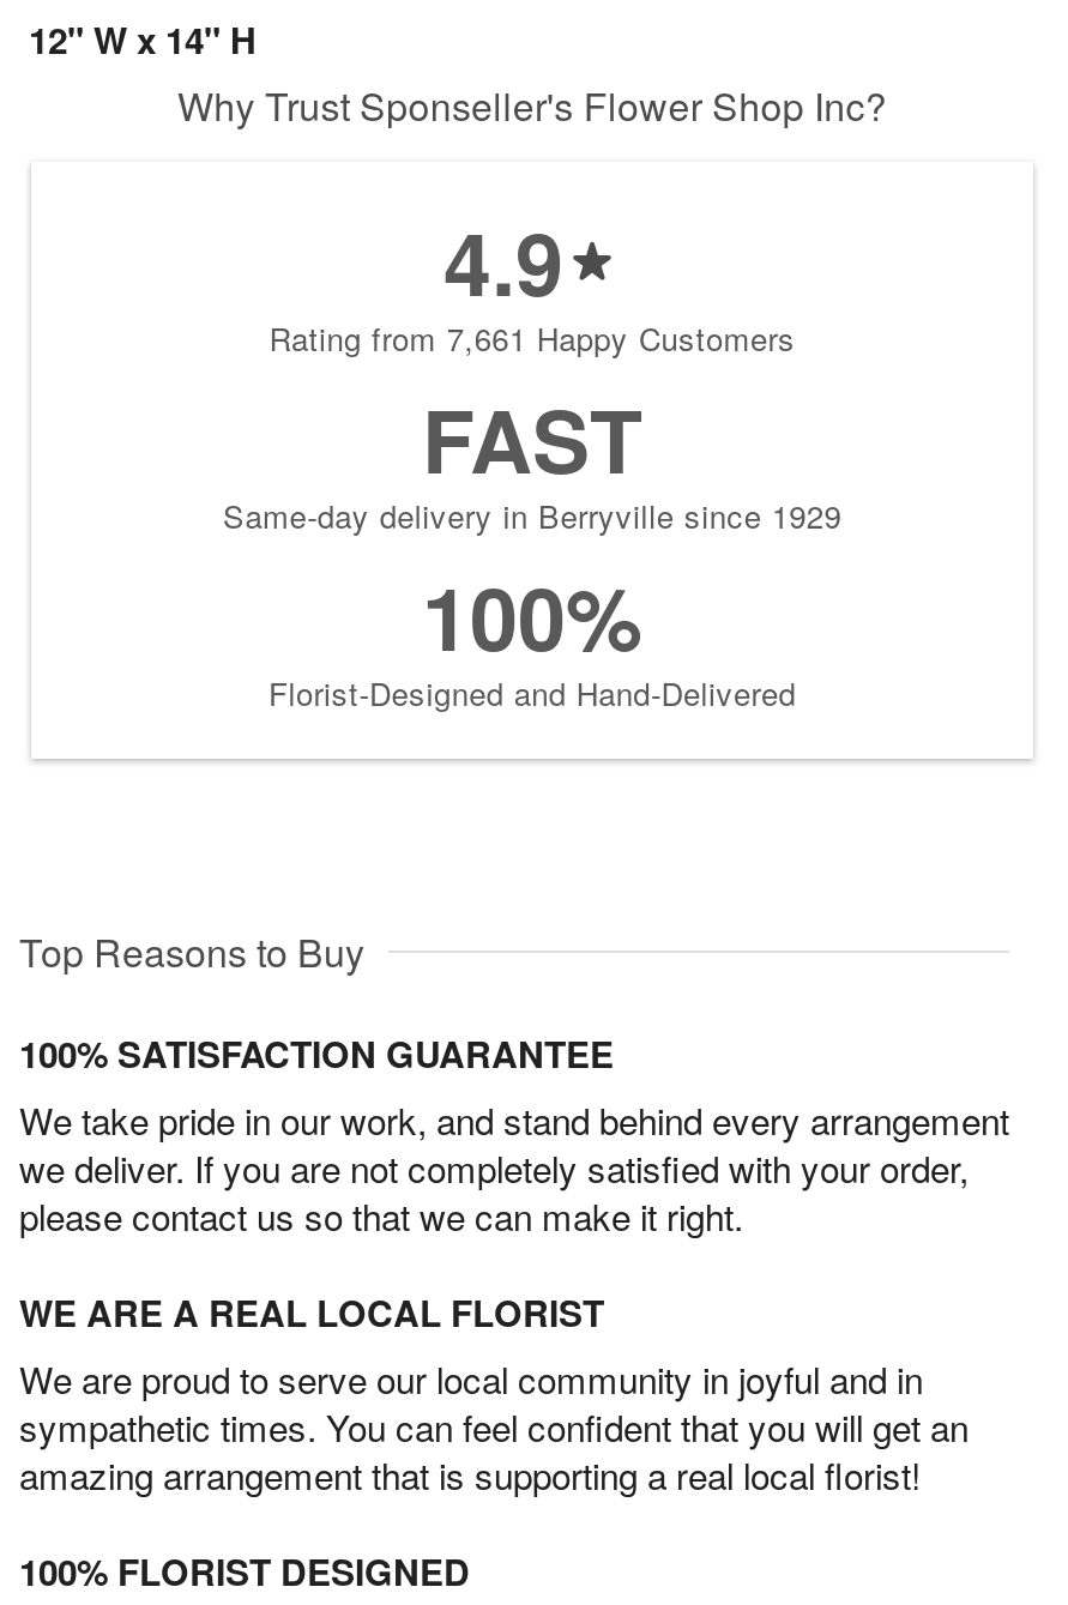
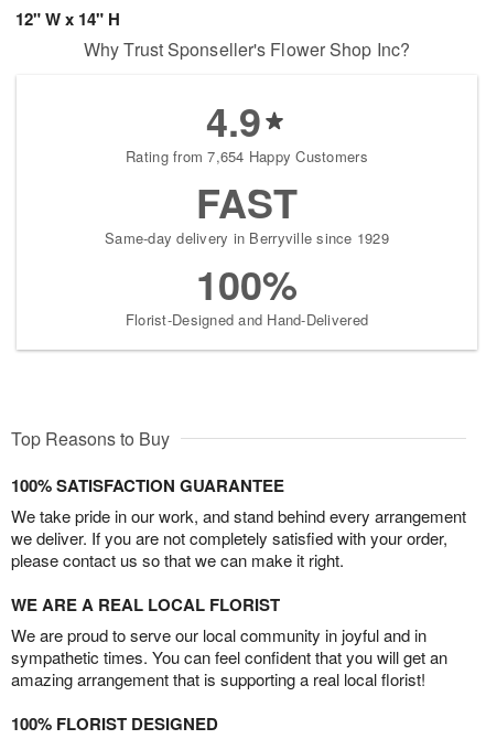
- Rating from 7,661 Happy Customers
+ Rating from 7,654 Happy Customers
